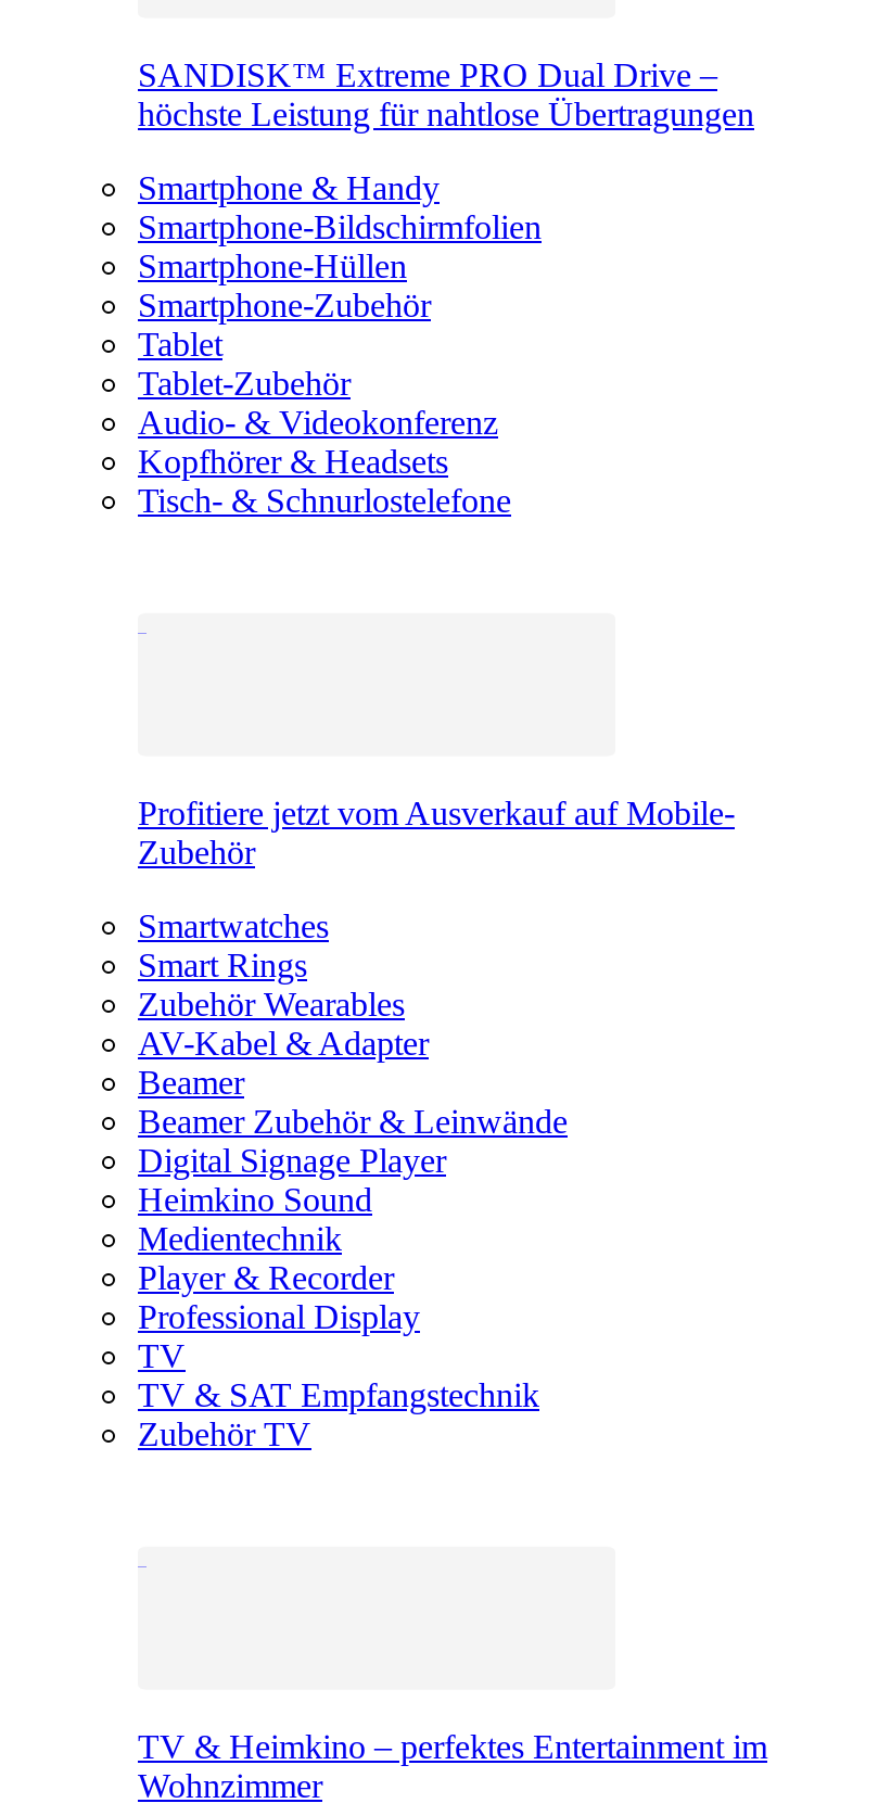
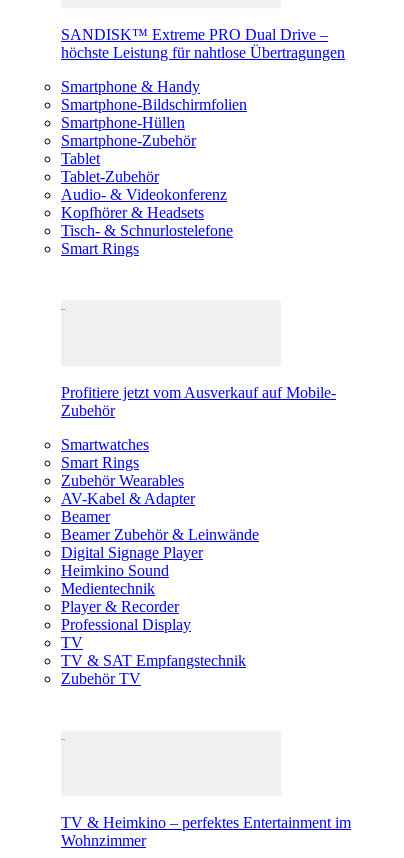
+ Smart Rings
